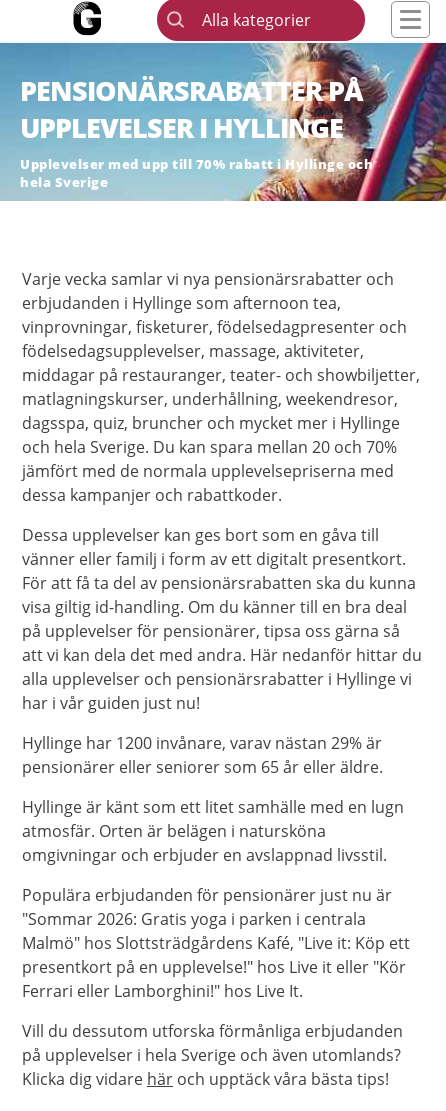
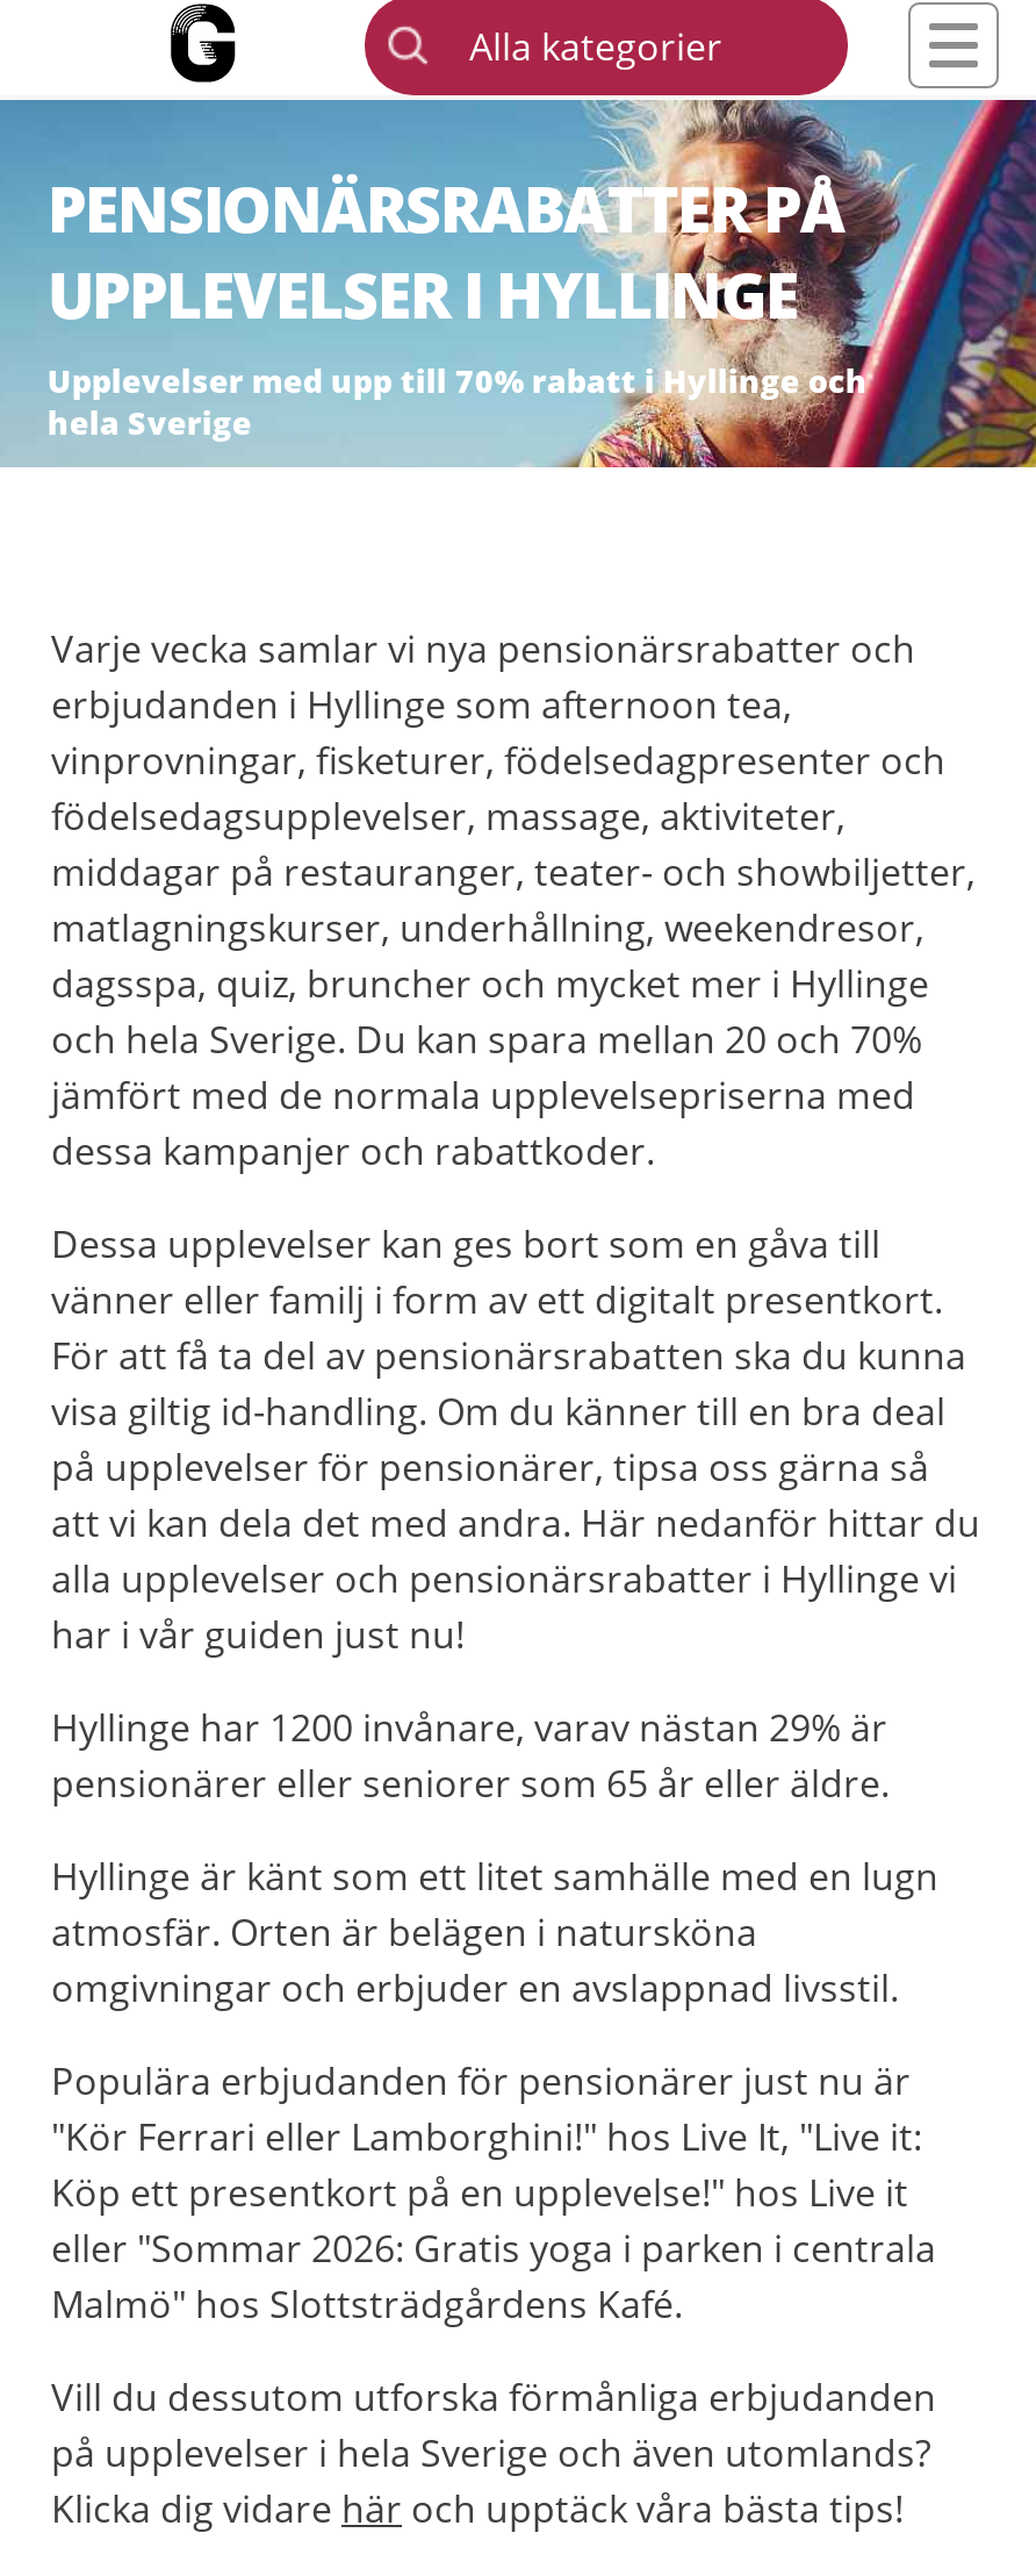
- "Sommar 2026: Gratis yoga i parken i centrala
- Malmö" hos Slottsträdgårdens Kafé, "Live it: Köp ett
- presentkort på en upplevelse!" hos Live it eller "Kör
- Ferrari eller Lamborghini!" hos Live It.
+ "Kör Ferrari eller Lamborghini!" hos Live It, "Live it:
+ Köp ett presentkort på en upplevelse!" hos Live it
+ eller "Sommar 2026: Gratis yoga i parken i centrala
+ Malmö" hos Slottsträdgårdens Kafé.
